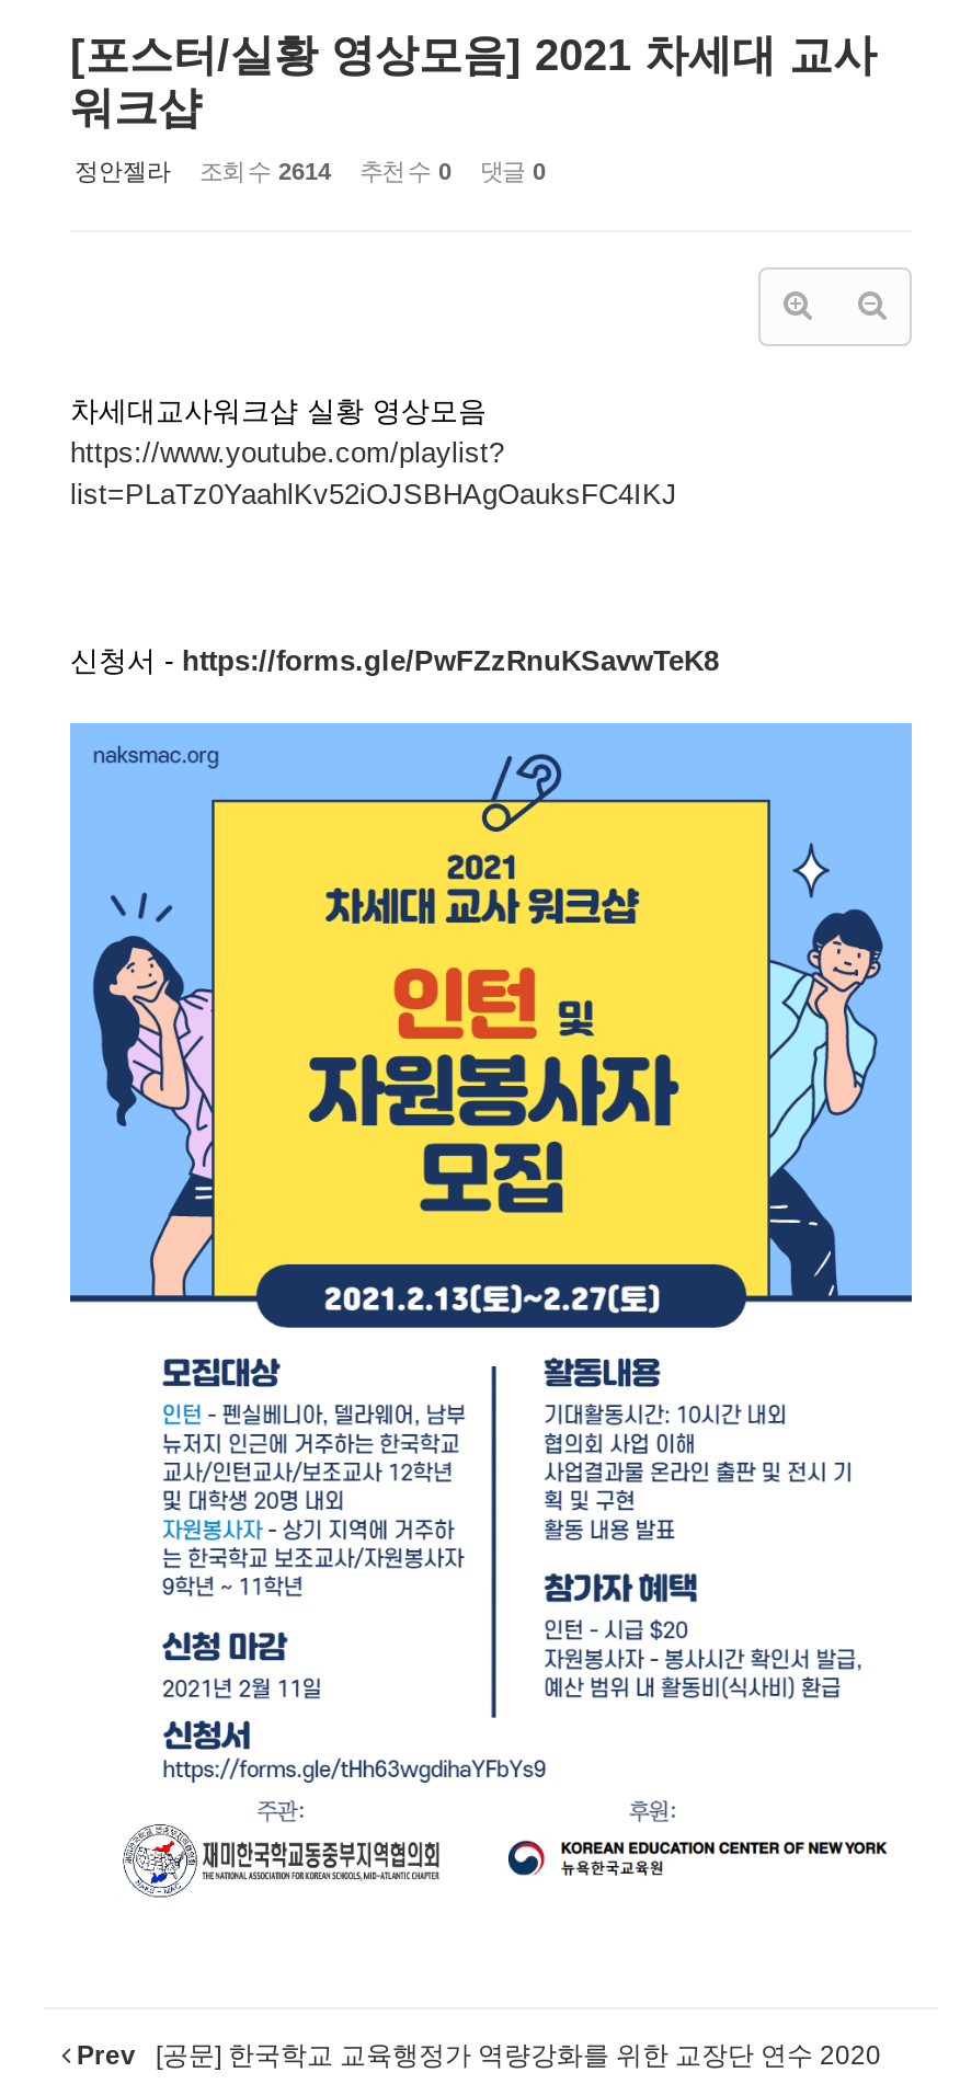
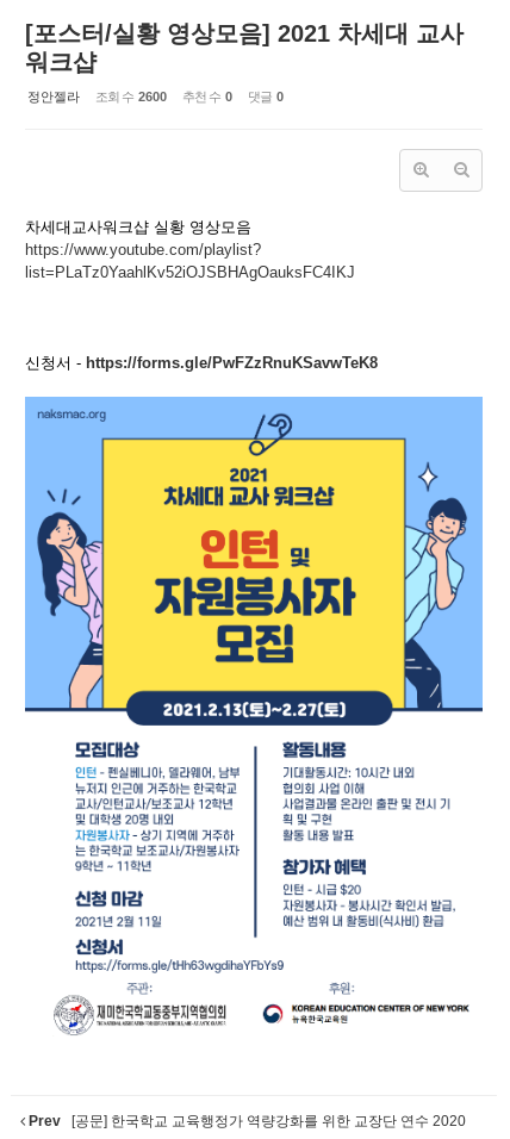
- 정안젤라 조회 수 2614 추천 수 0 댓글 0
+ 정안젤라 조회 수 2600 추천 수 0 댓글 0
